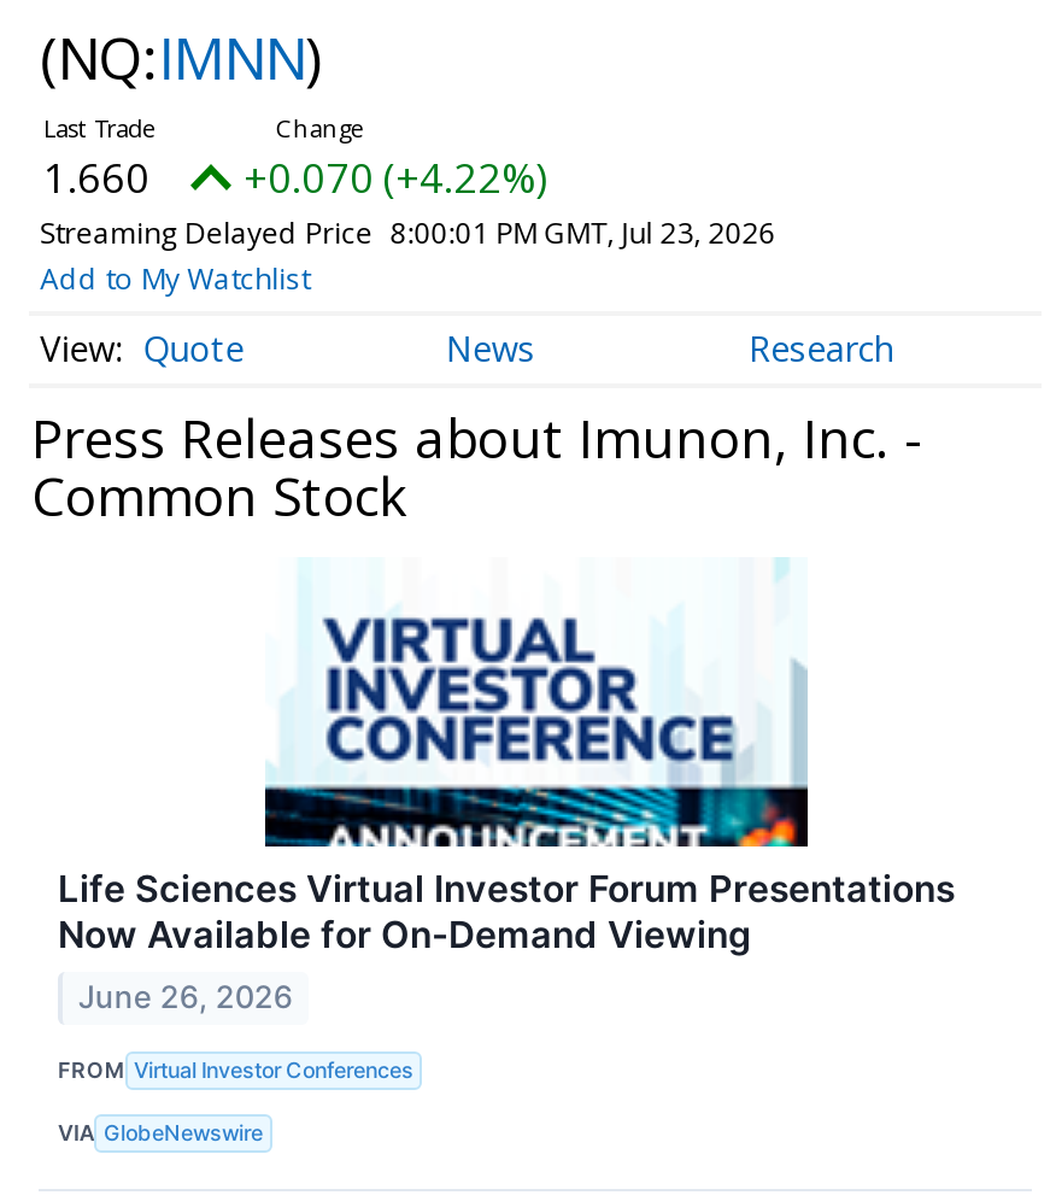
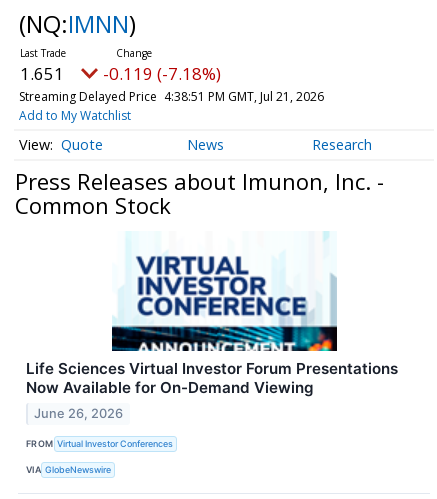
- 1.660
+ 1.651

- +0.070 (+4.22%)
+ -0.119 (-7.18%)

- Streaming Delayed Price 8:00:01 PM GMT, Jul 23, 2026
+ Streaming Delayed Price 4:38:51 PM GMT, Jul 21, 2026
